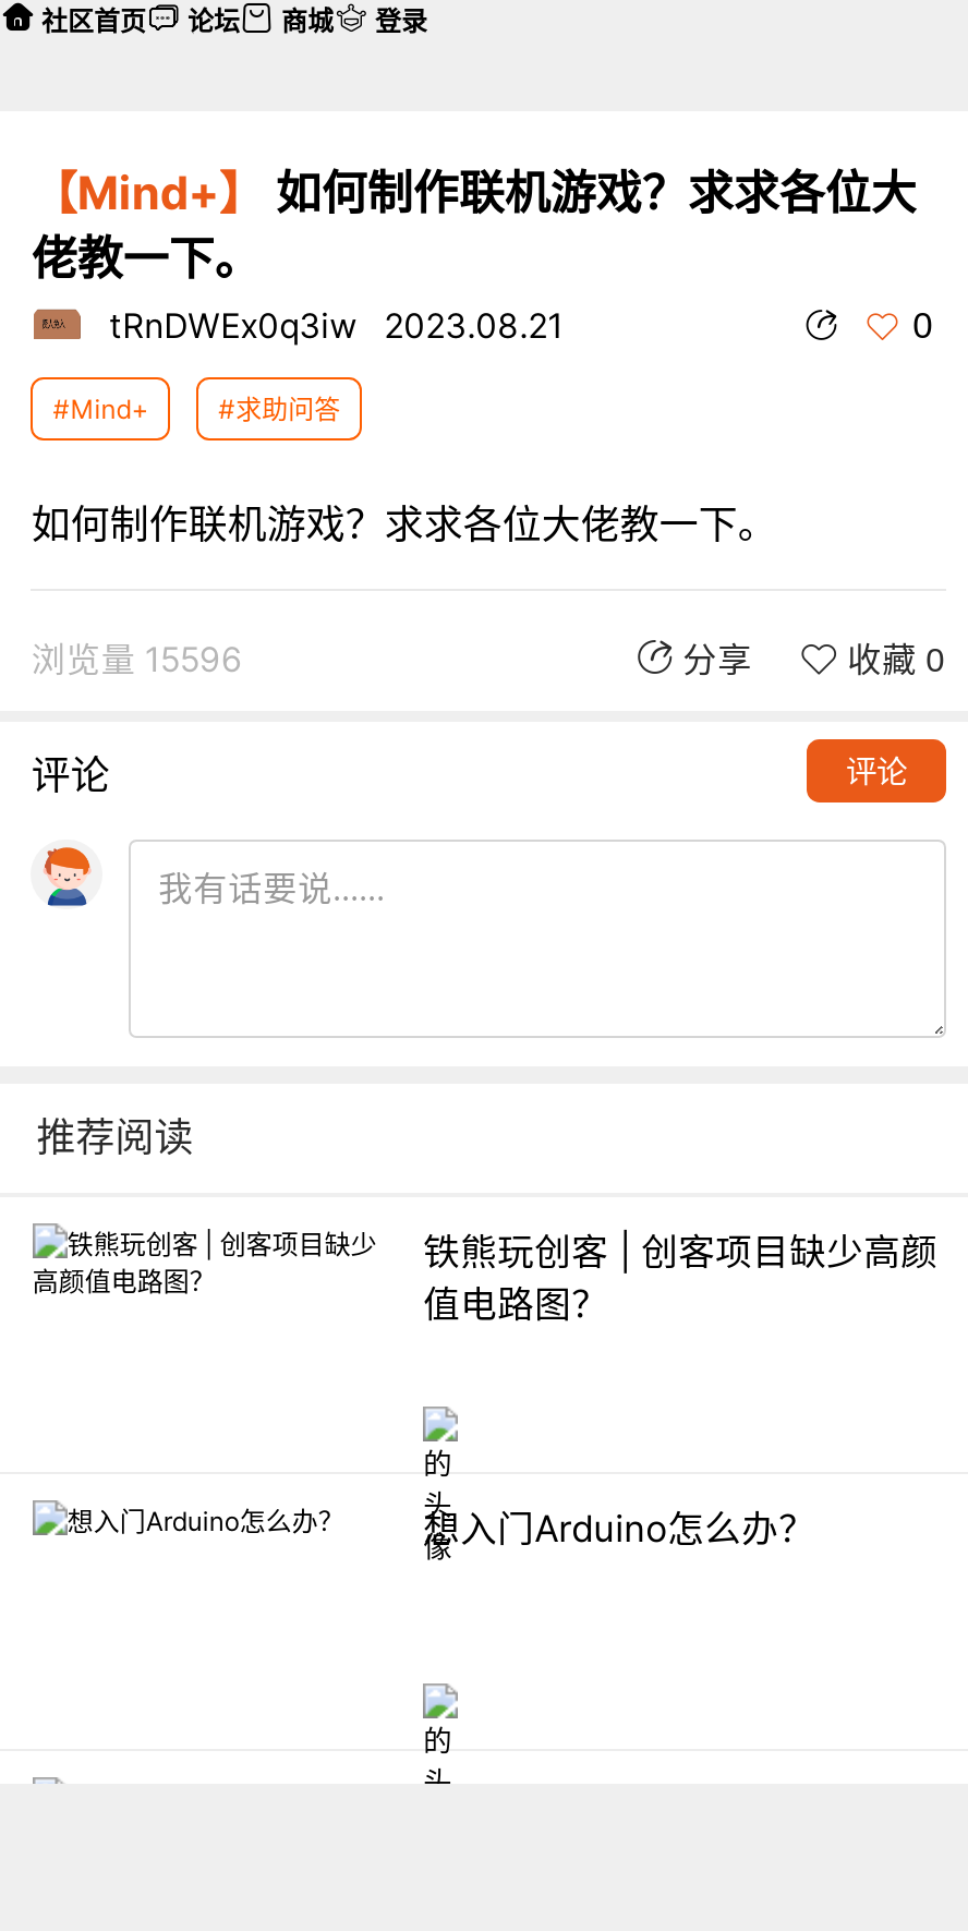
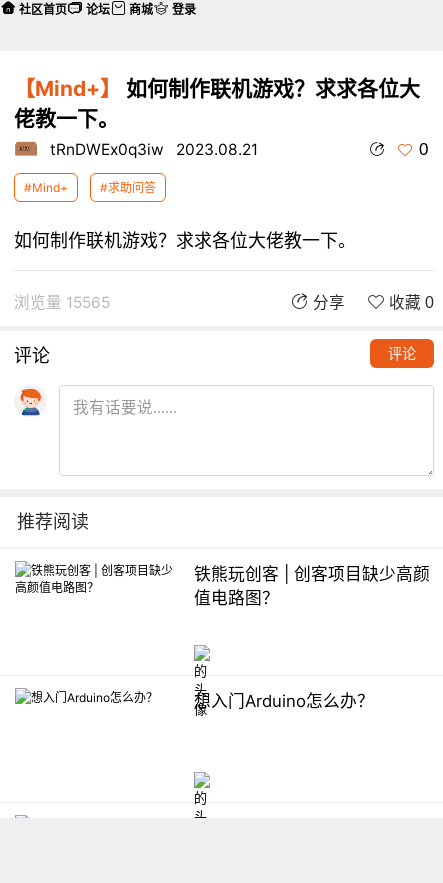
- 浏览量 15596
+ 浏览量 15565
